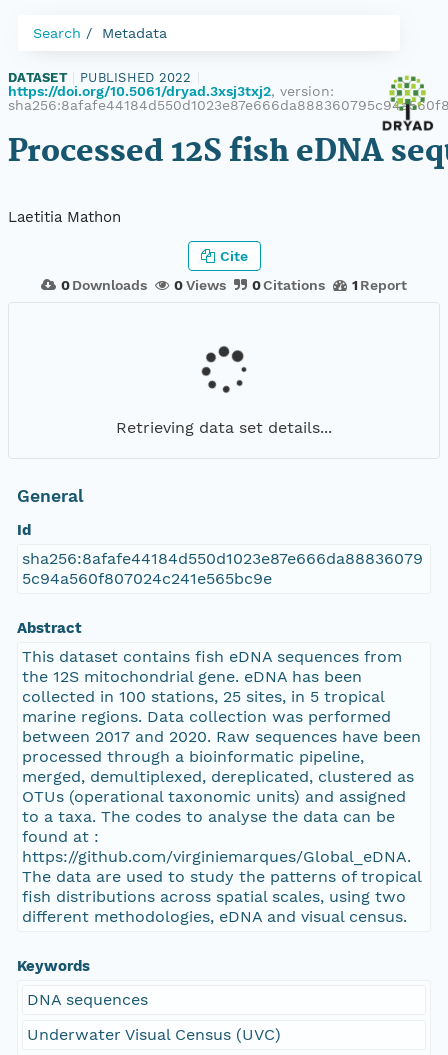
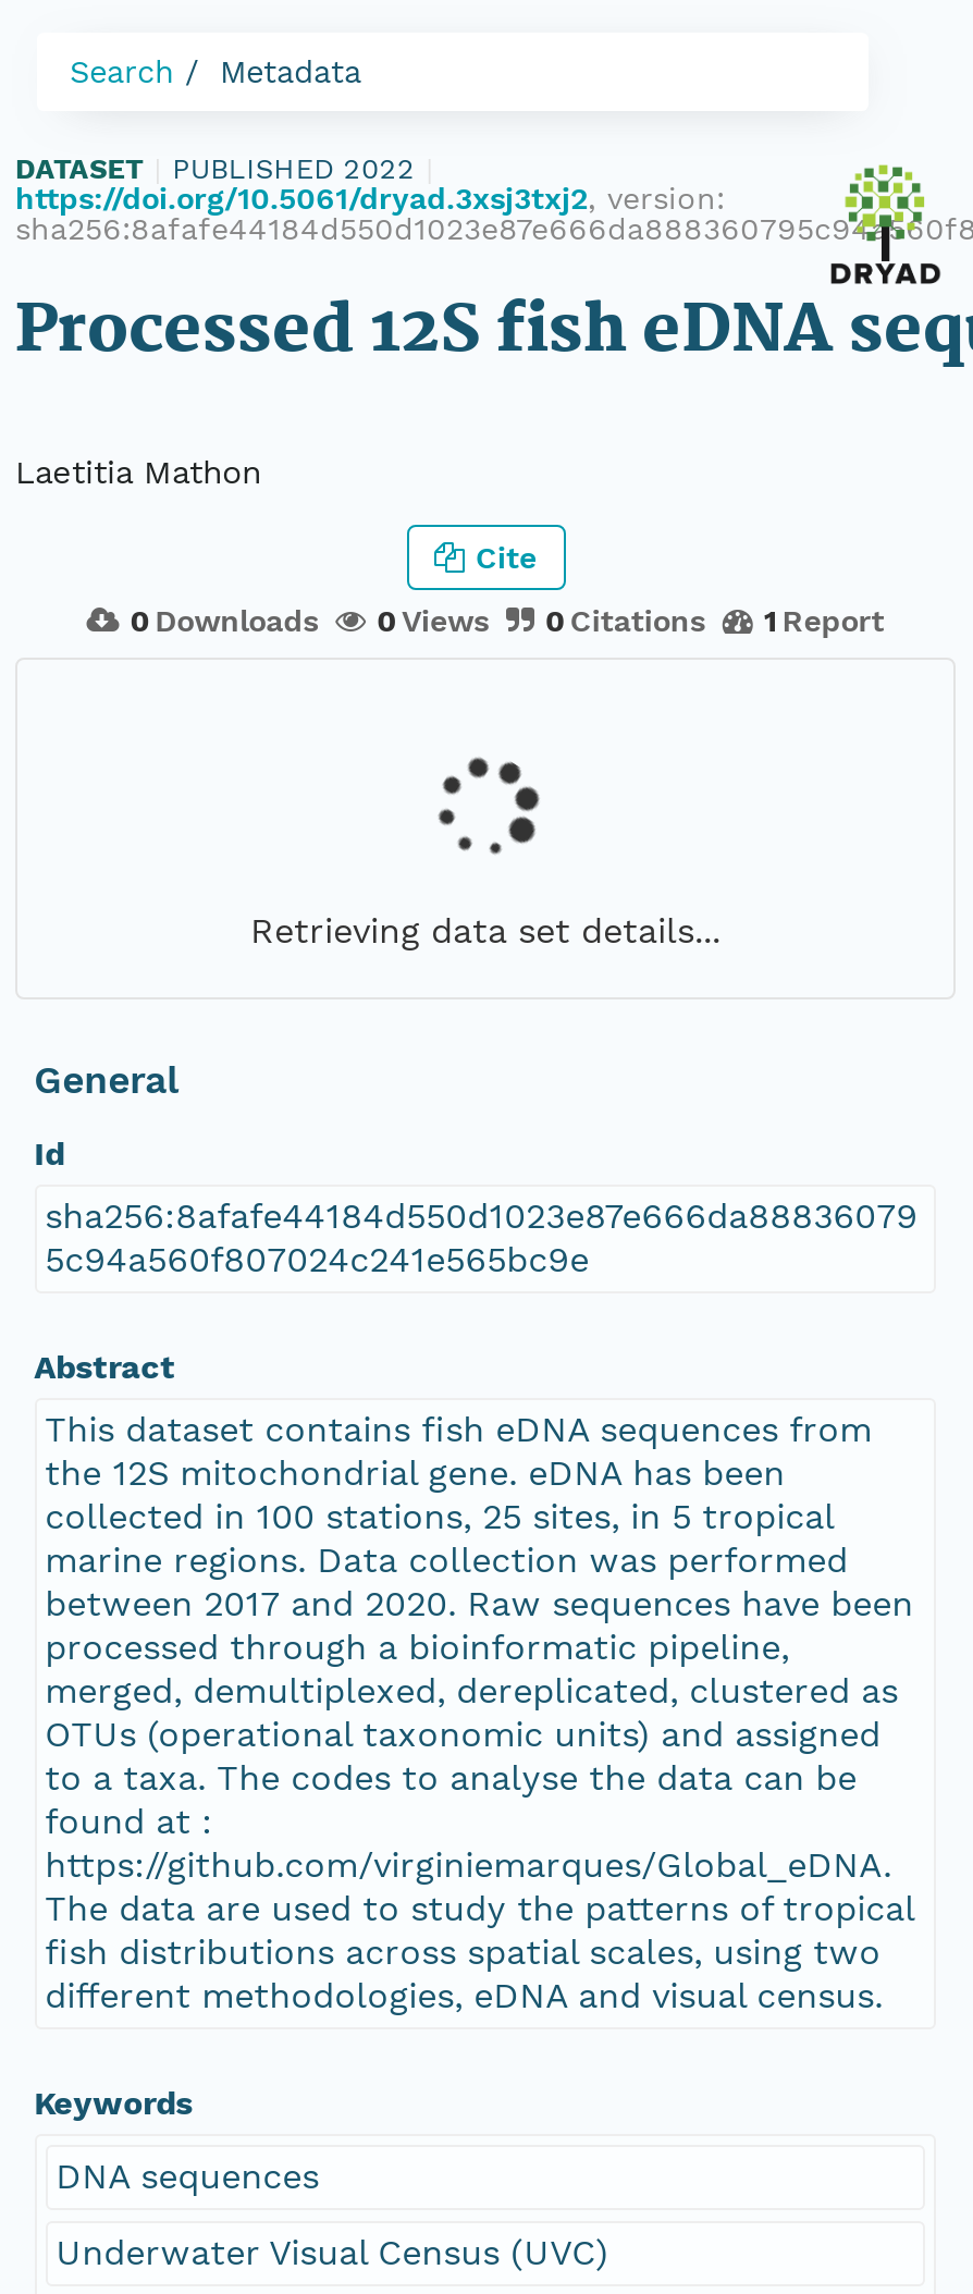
- [image]
+ [image]
